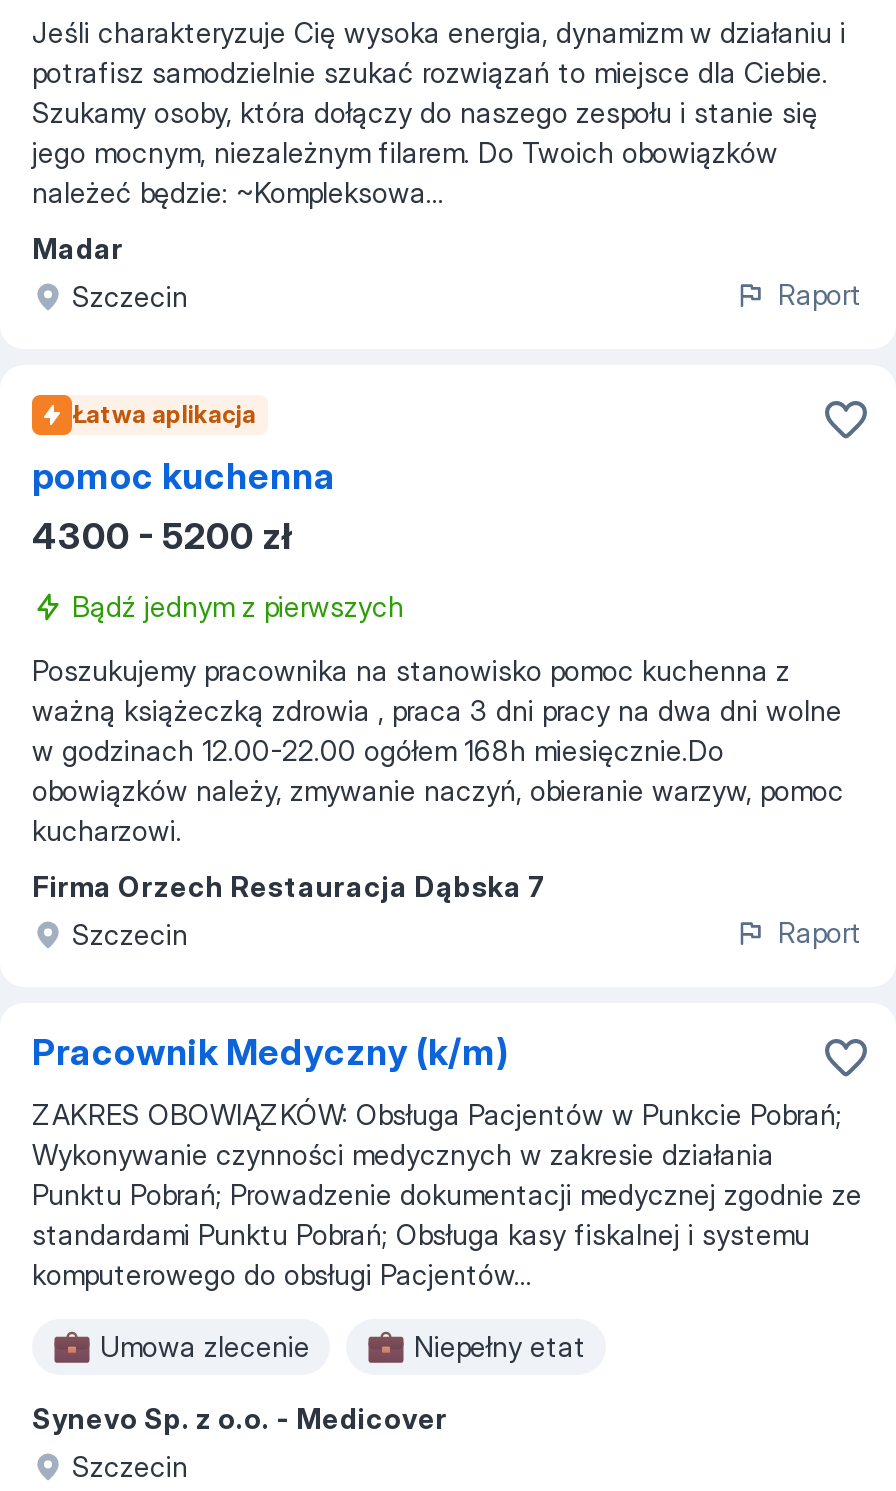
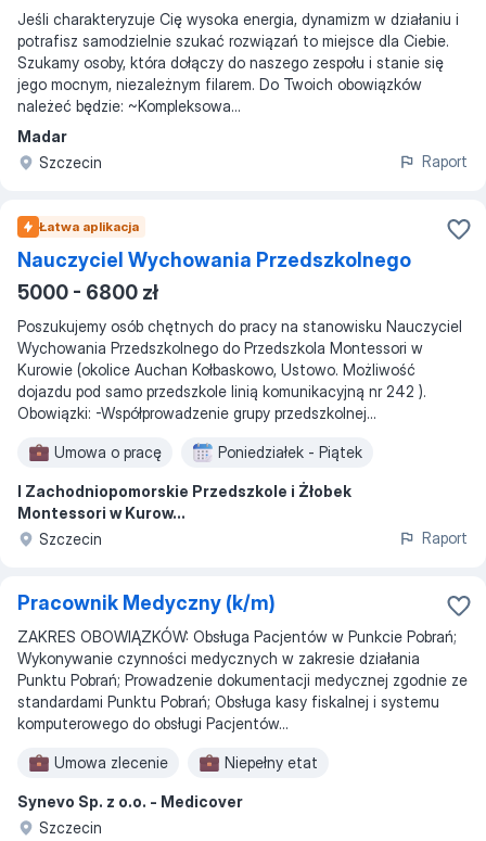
- pomoc kuchenna
- 4300 - 5200 zł
+ Nauczyciel Wychowania Przedszkolnego
+ 5000 - 6800 zł

- Bądź jednym z pierwszych
+ Poszukujemy osób chętnych do pracy na stanowisku Nauczyciel
+ Wychowania Przedszkolnego do Przedszkola Montessori w
+ Kurowie (okolice Auchan Kołbaskowo, Ustowo. Możliwość
+ dojazdu pod samo przedszkole linią komunikacyjną nr 242 ).
+ Obowiązki: -Współprowadzenie grupy przedszkolnej...

- Poszukujemy pracownika na stanowisko pomoc kuchenna z
- ważną książeczką zdrowia , praca 3 dni pracy na dwa dni wolne
- w godzinach 12.00-22.00 ogółem 168h miesięcznie.Do
- obowiązków należy, zmywanie naczyń, obieranie warzyw, pomoc
- kucharzowi.
+ Umowa o pracę
+ Poniedziałek - Piątek

- Firma Orzech Restauracja Dąbska 7
+ I Zachodniopomorskie Przedszkole i Żłobek
+ Montessori w Kurow...
